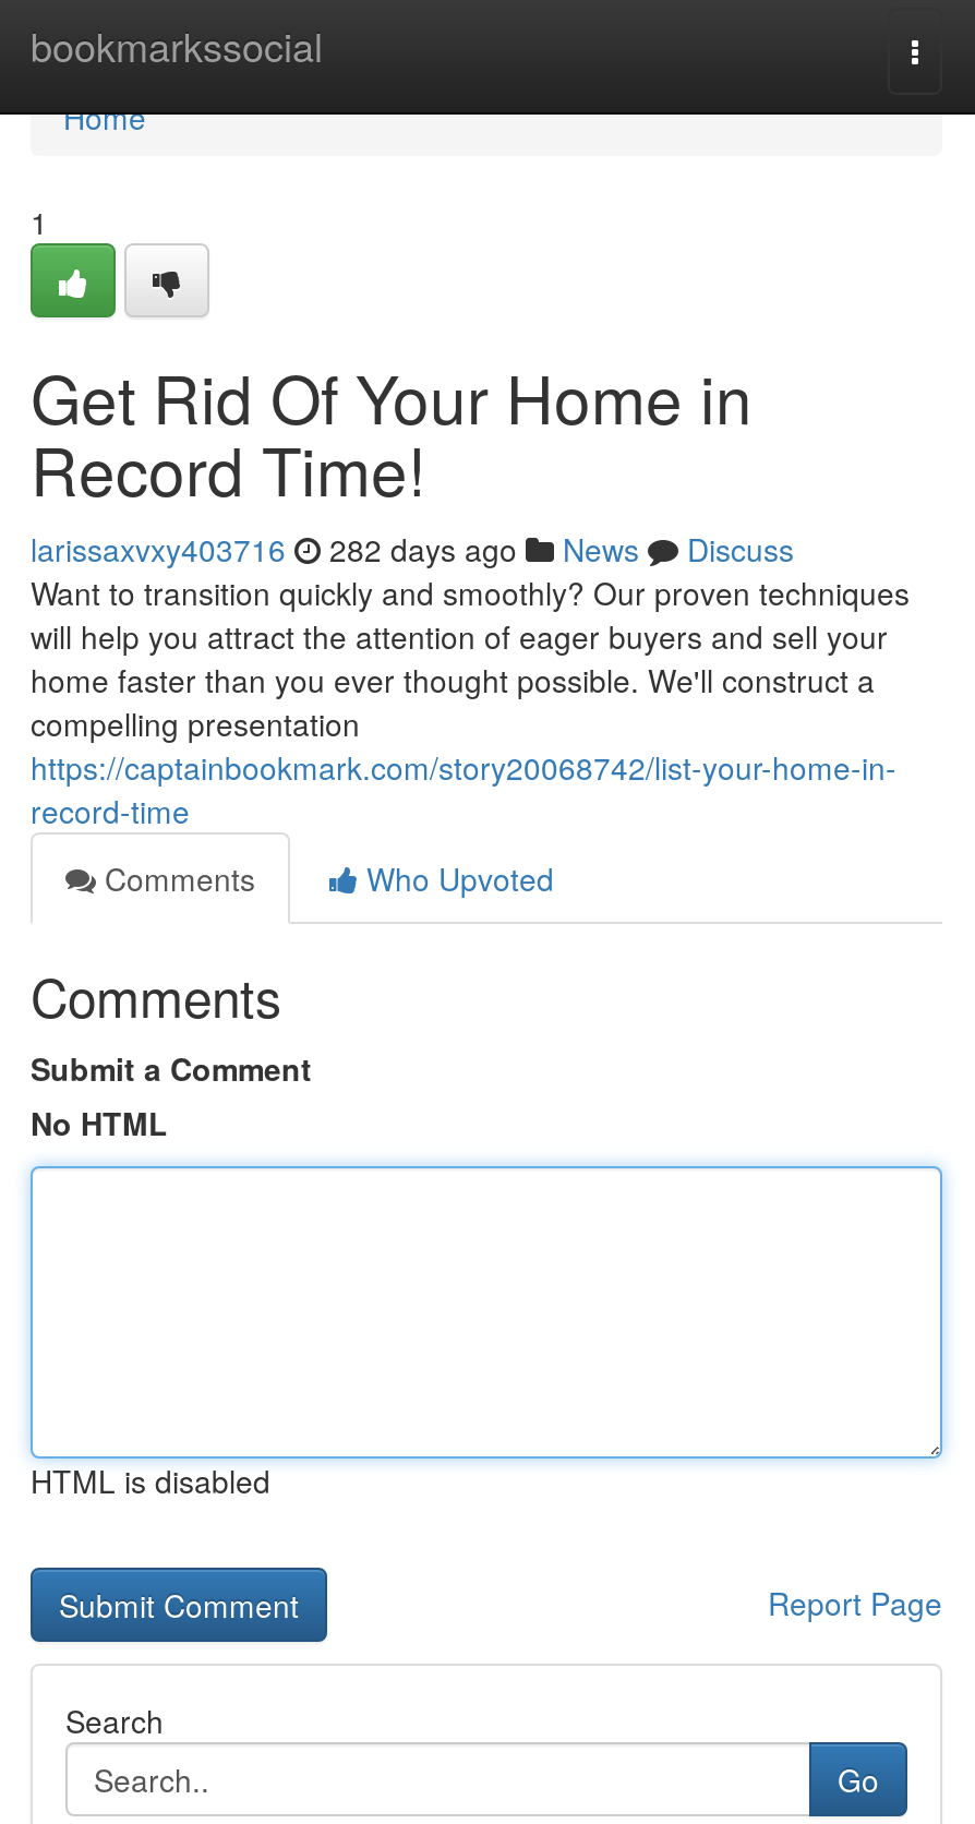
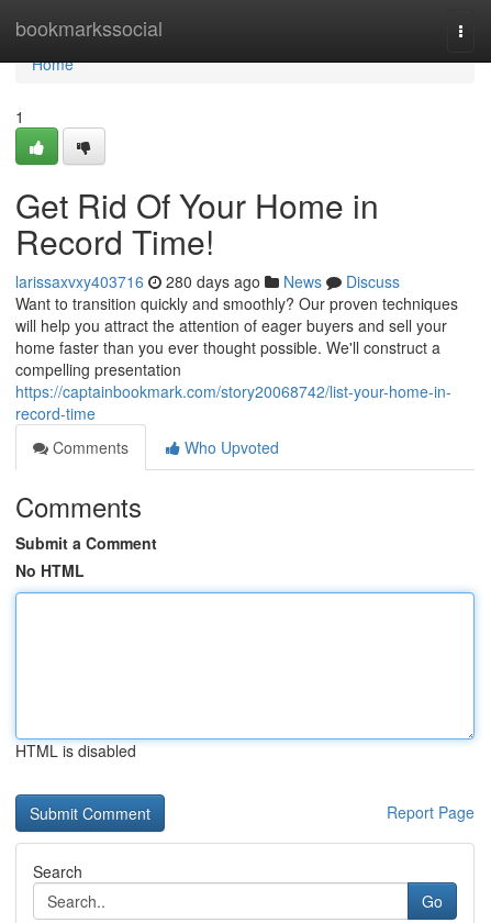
- larissaxvxy403716 282 days ago News Discuss
+ larissaxvxy403716 280 days ago News Discuss
